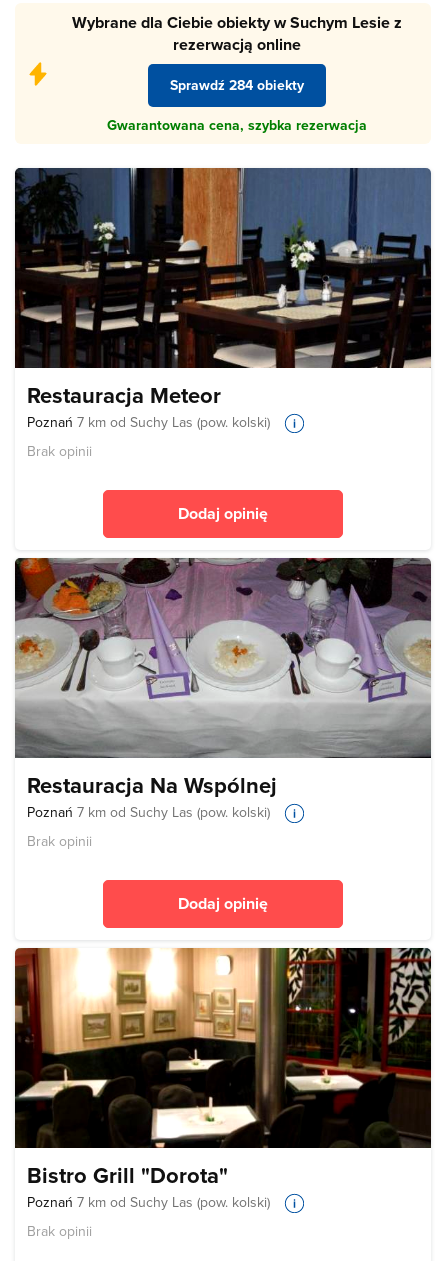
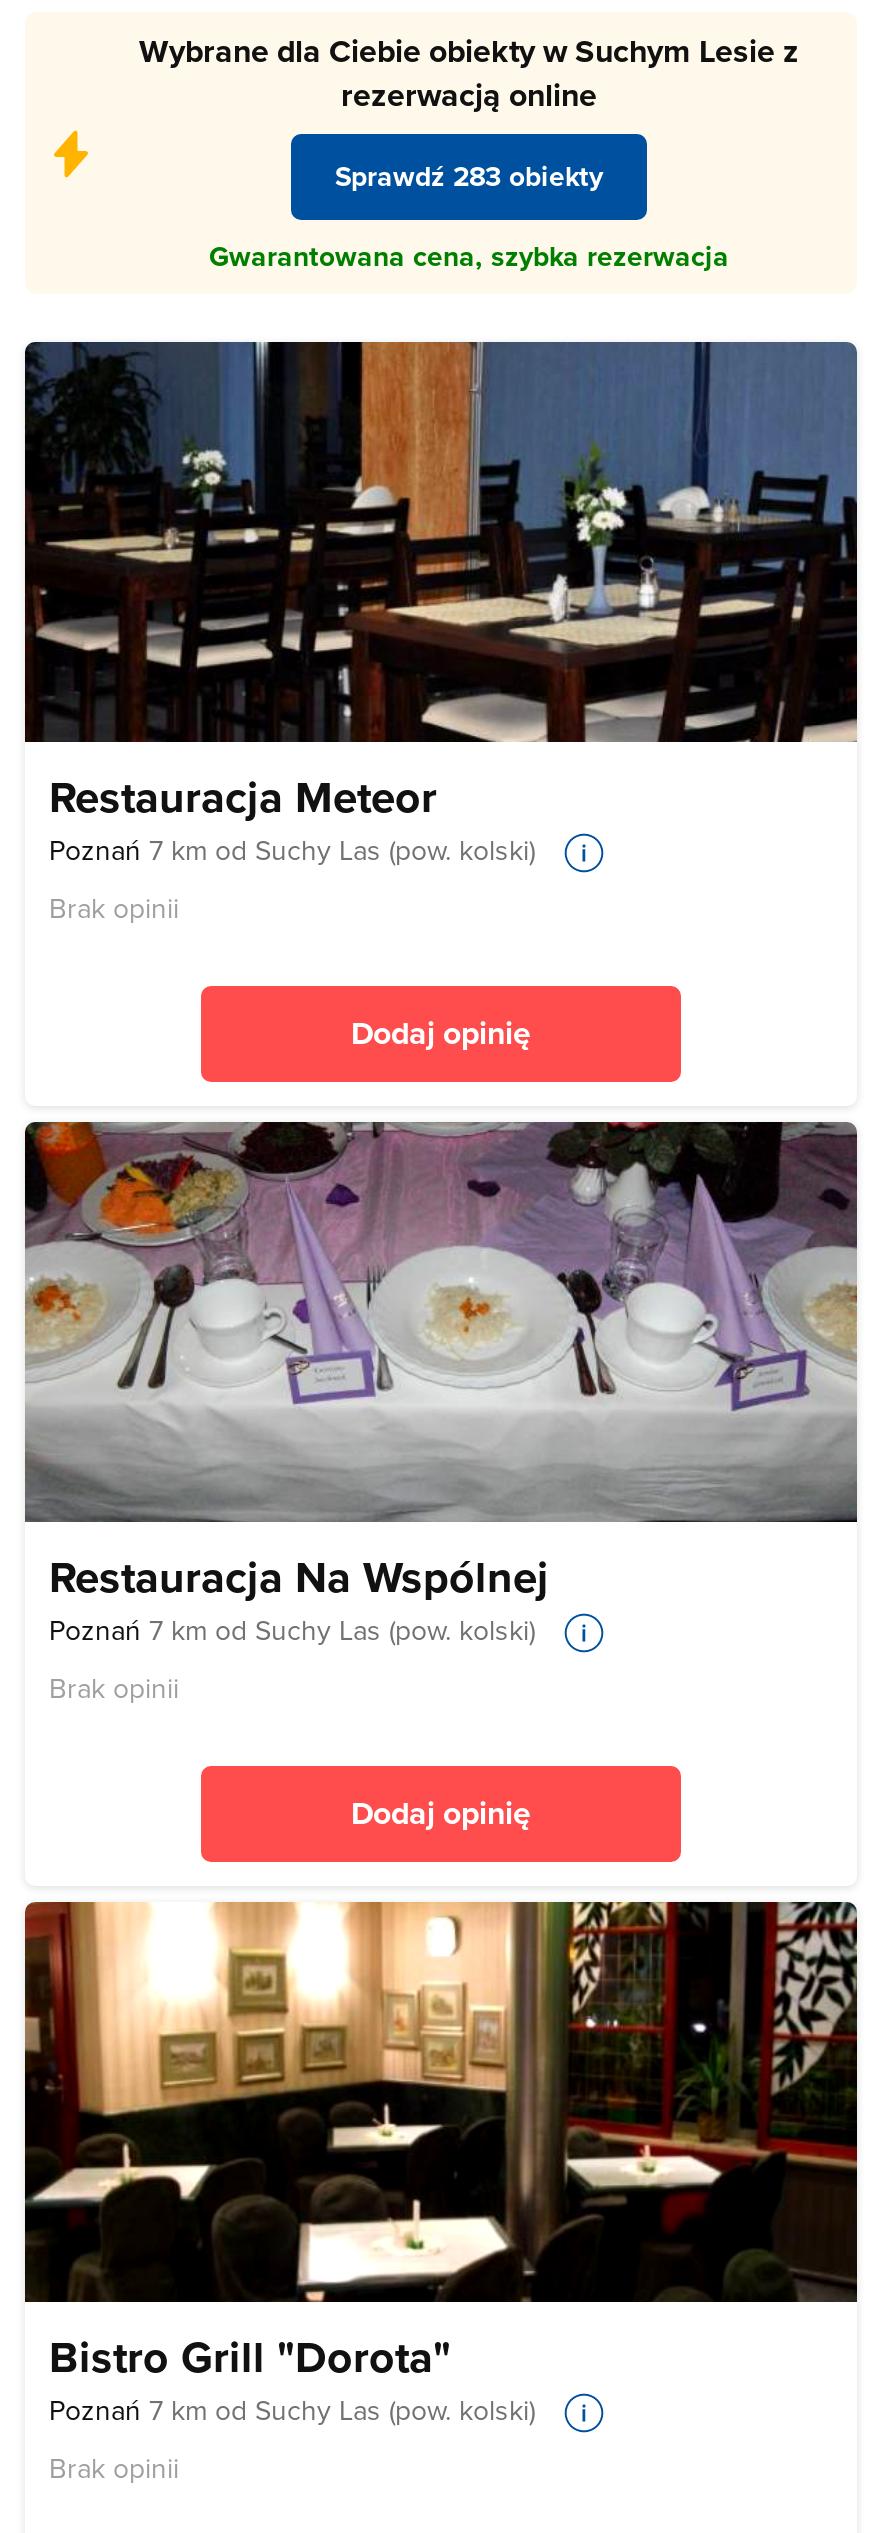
- Sprawdź 284 obiekty
+ Sprawdź 283 obiekty
